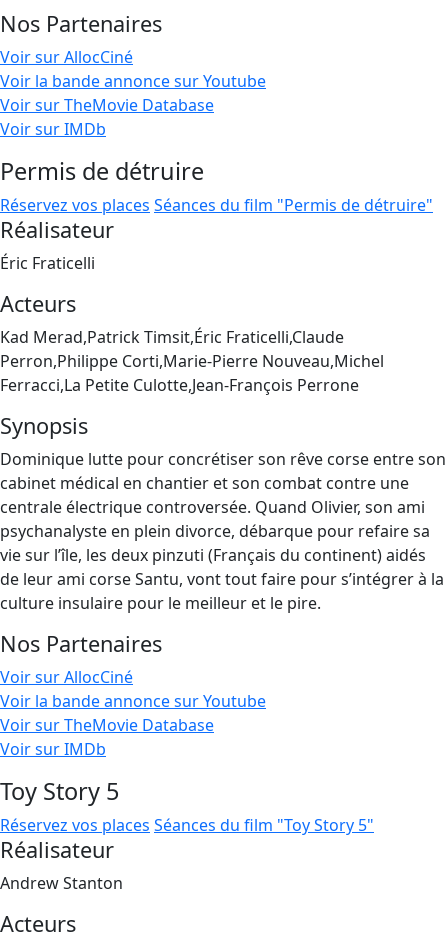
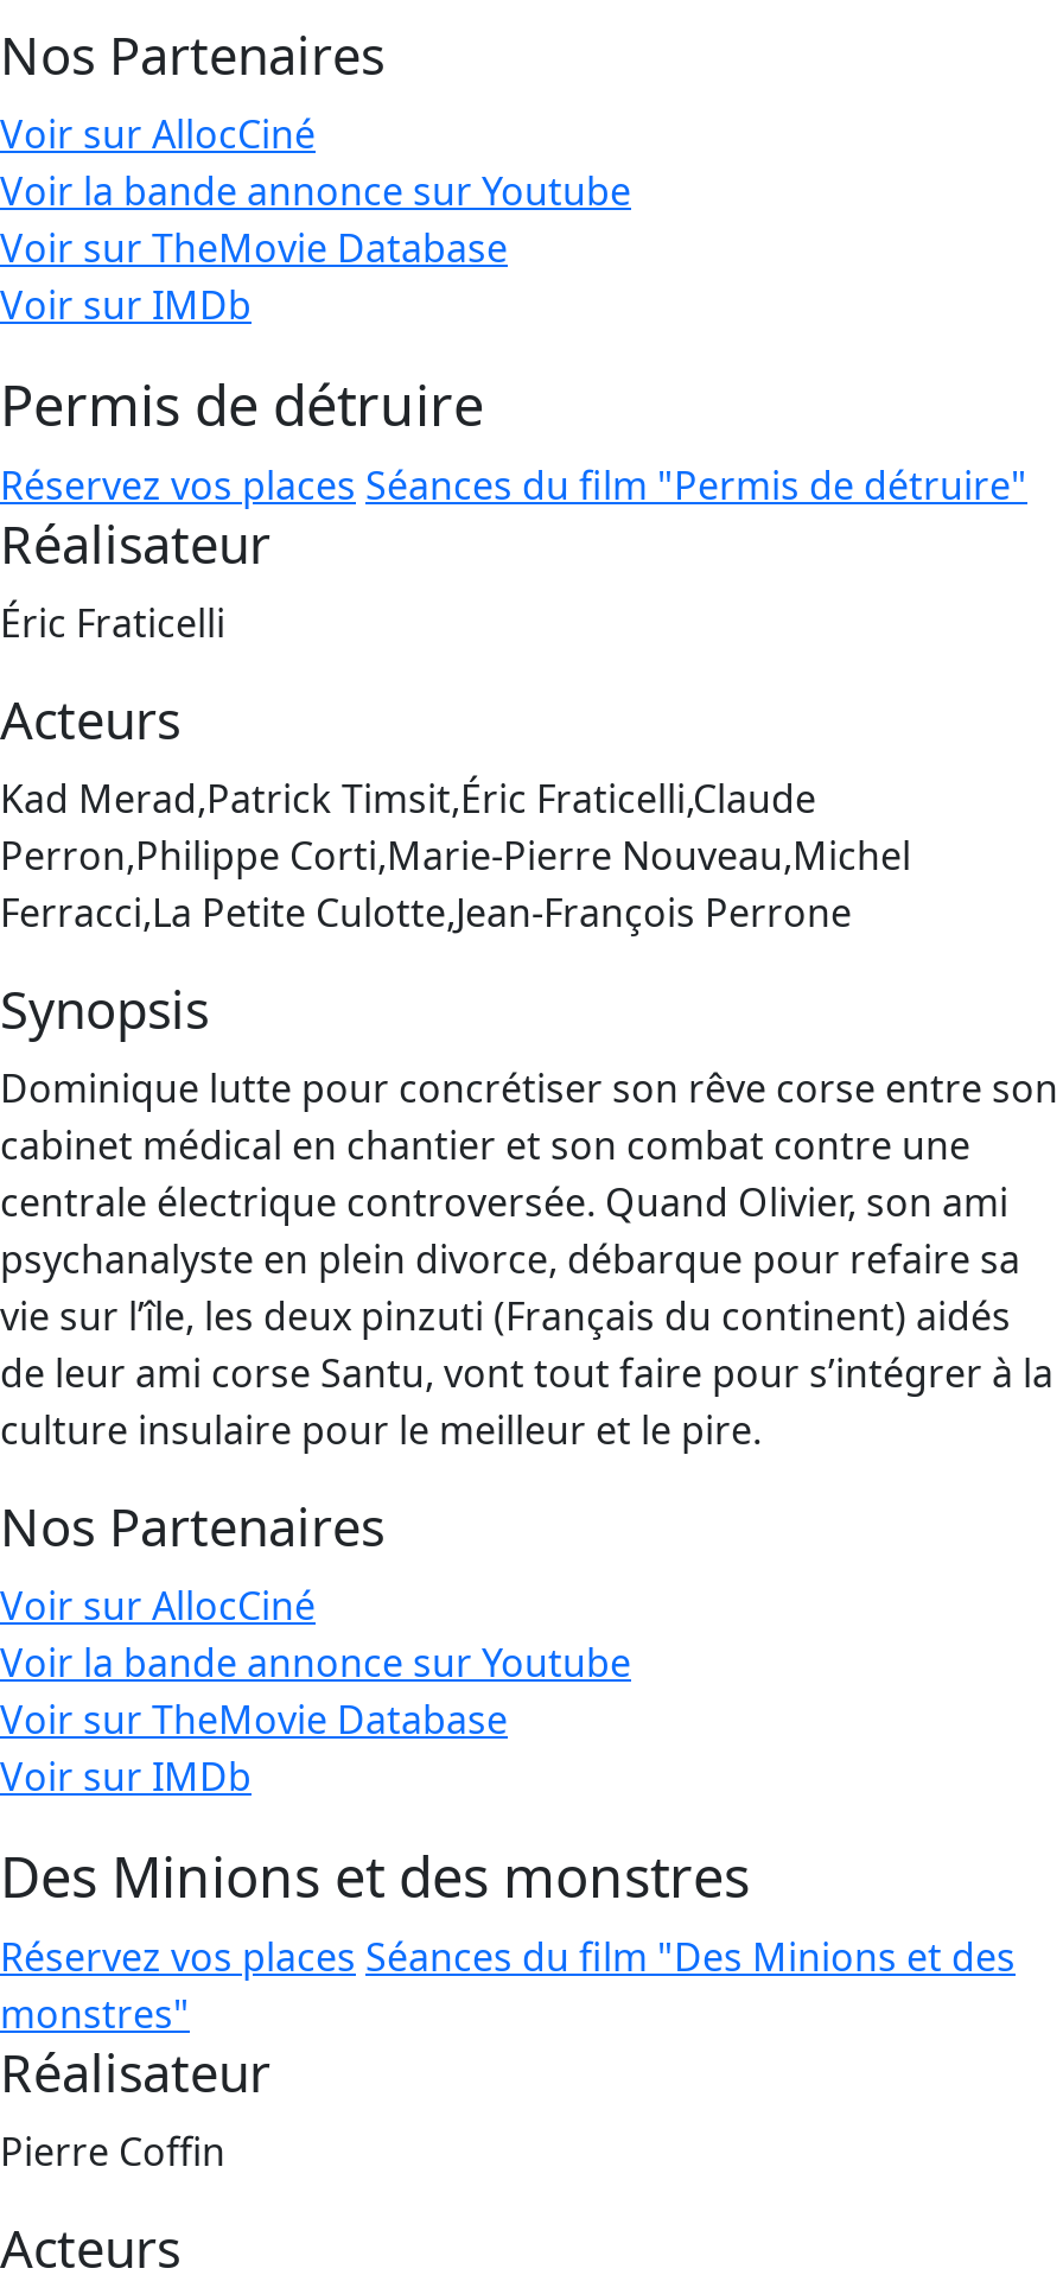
- Toy Story 5
- Réservez vos places Séances du film "Toy Story 5"
+ Des Minions et des monstres
+ Réservez vos places Séances du film "Des Minions et des
+ monstres"

- Andrew Stanton
+ Pierre Coffin
